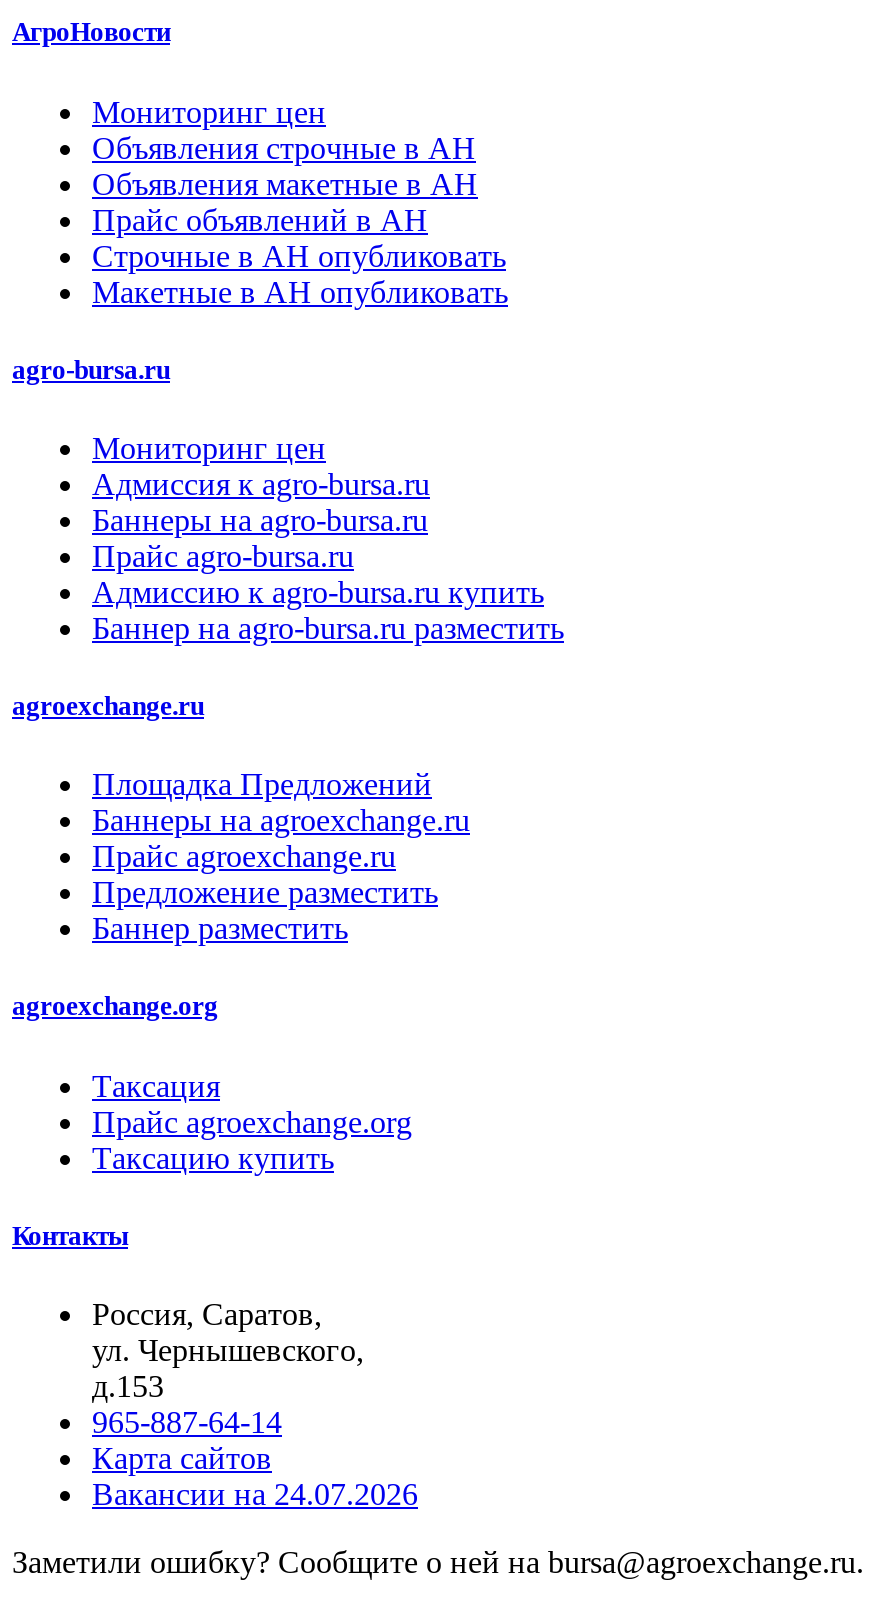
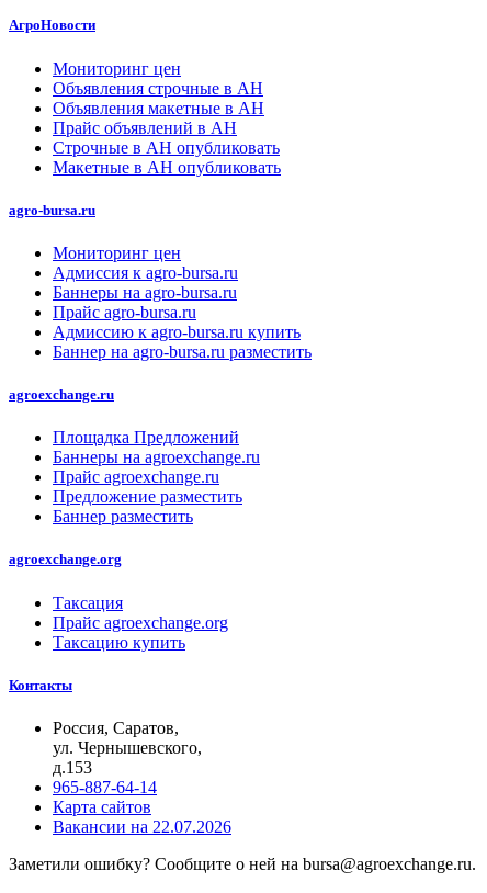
- Вакансии на 24.07.2026
+ Вакансии на 22.07.2026
